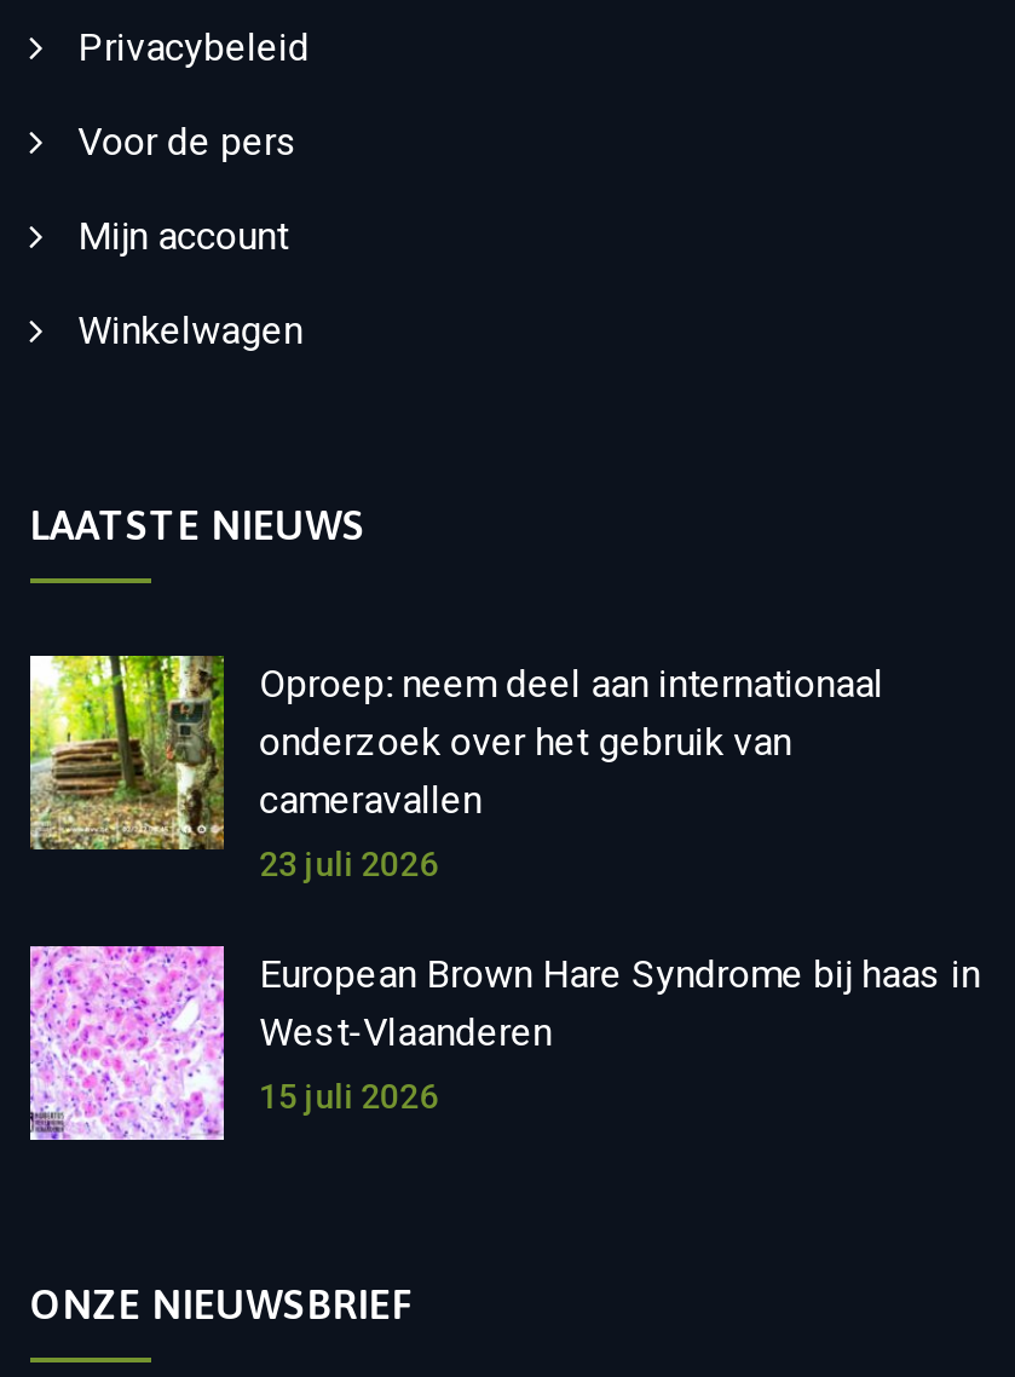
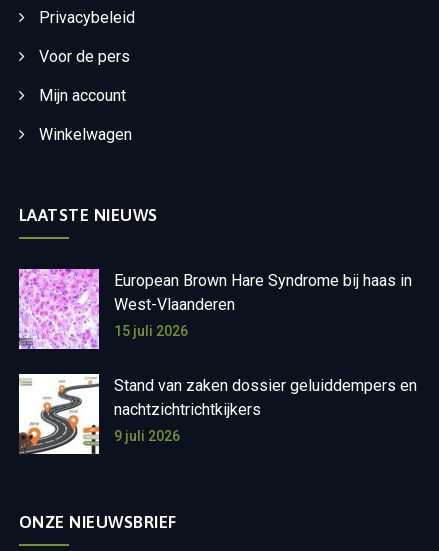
- [image]
- Oproep: neem deel aan internationaal
- onderzoek over het gebruik van
- cameravallen
- 23 juli 2026

moved up: [image] | European Brown Hare Syndrome bij haas in | West-Vlaanderen | 15 juli 2026

+ [image]
+ Stand van zaken dossier geluiddempers en
+ nachtzichtrichtkijkers
+ 9 juli 2026
